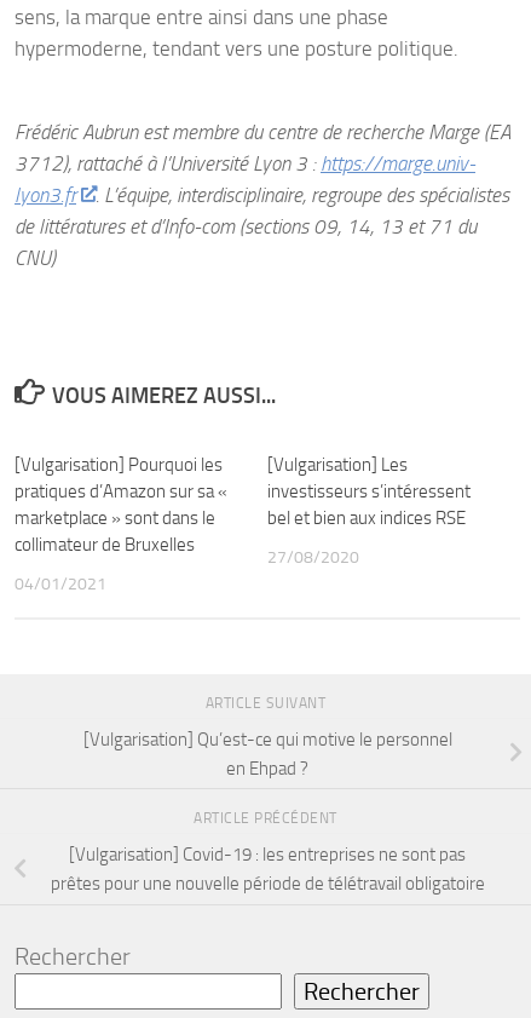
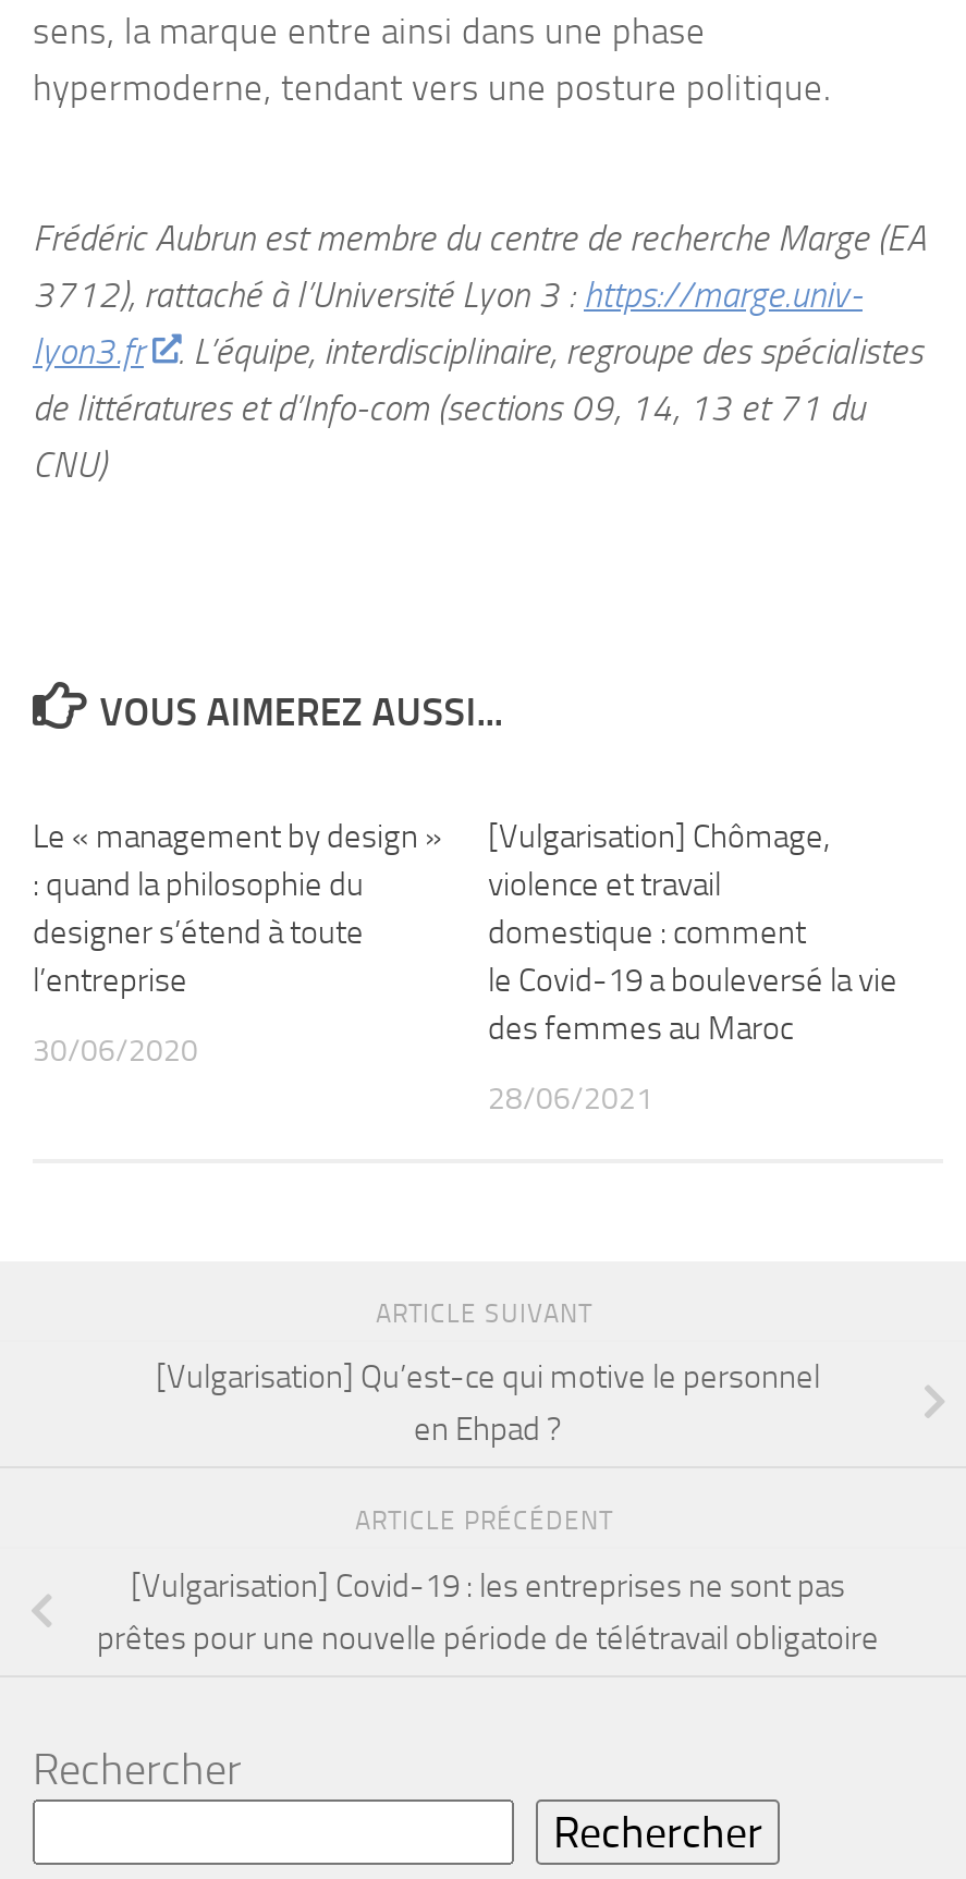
- [Vulgarisation] Pourquoi les
- pratiques d’Amazon sur sa «
- marketplace » sont dans le
- collimateur de Bruxelles
+ Le « management by design »
+ : quand la philosophie du
+ designer s’étend à toute
+ l’entreprise

- [Vulgarisation] Les
- investisseurs s’intéressent
- bel et bien aux indices RSE
+ [Vulgarisation] Chômage,
+ violence et travail
+ domestique : comment
+ le Covid-19 a bouleversé la vie
+ des femmes au Maroc

- 27/08/2020
+ 28/06/2021

- 04/01/2021
+ 30/06/2020
